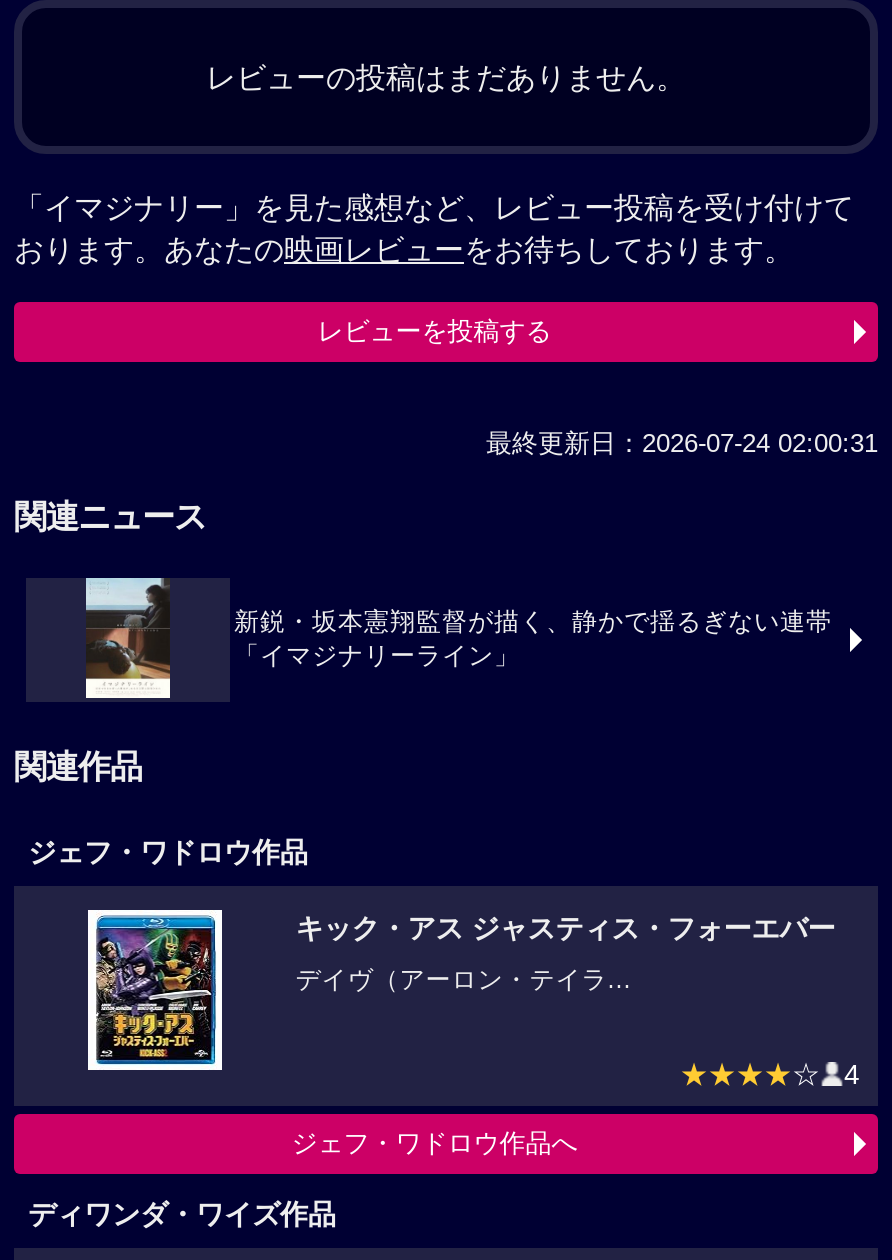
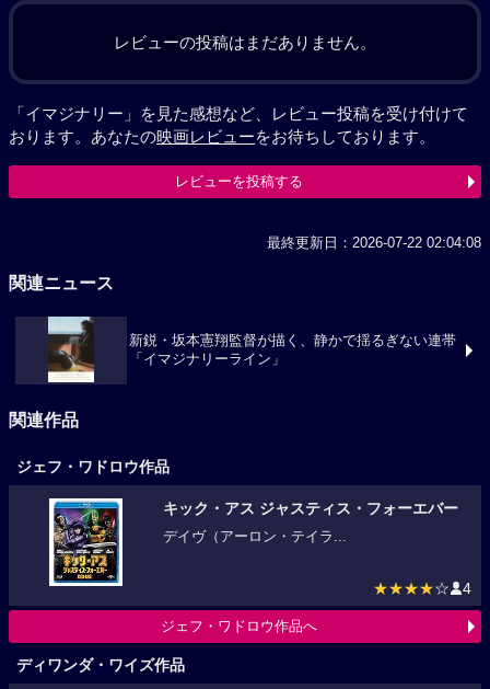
- 最終更新日：2026-07-24 02:00:31
+ 最終更新日：2026-07-22 02:04:08
